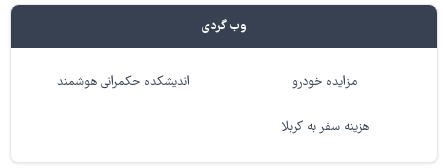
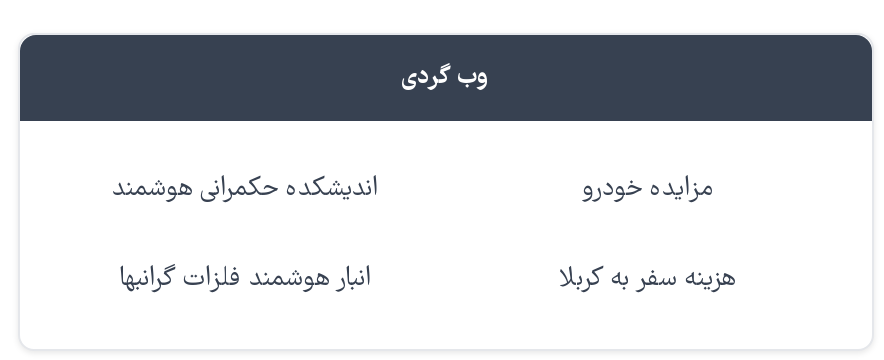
+ انبار هوشمند فلزات گرانبها
